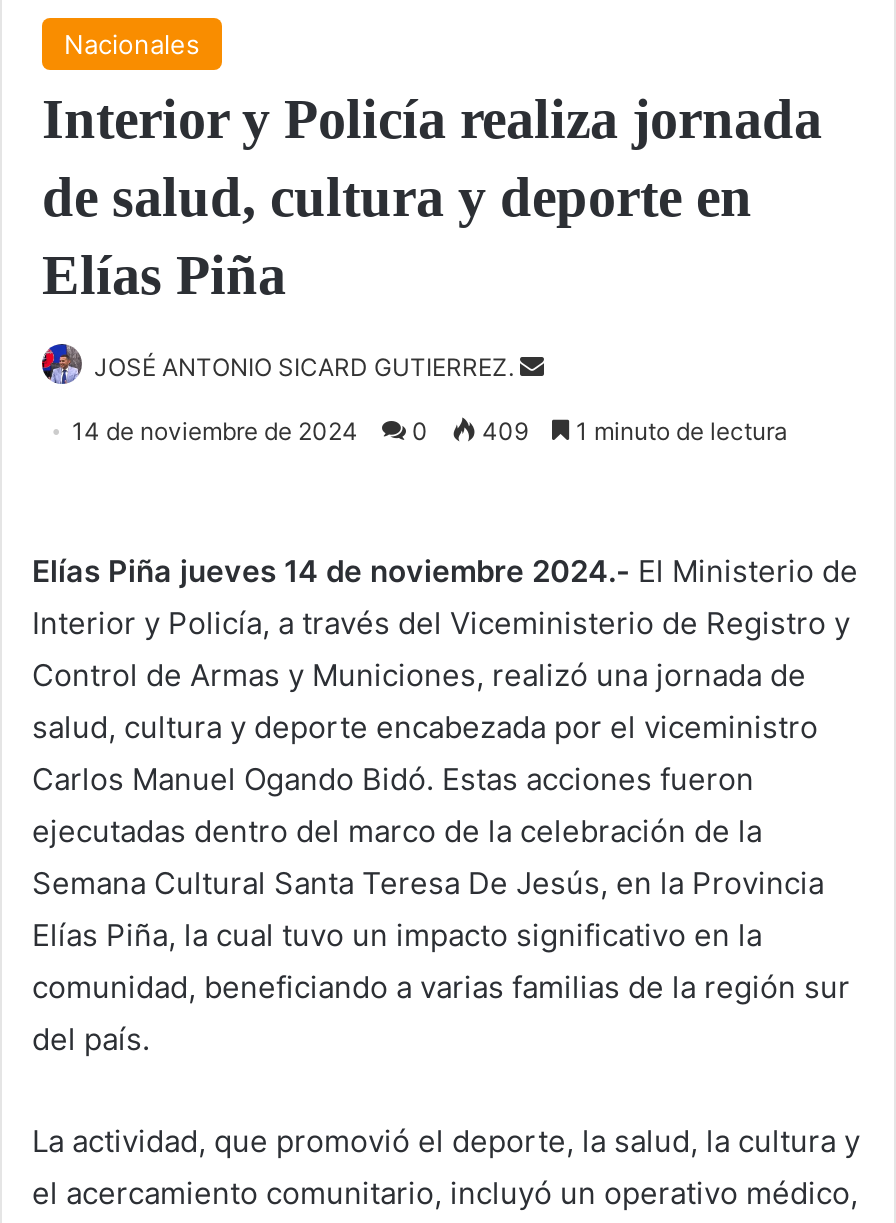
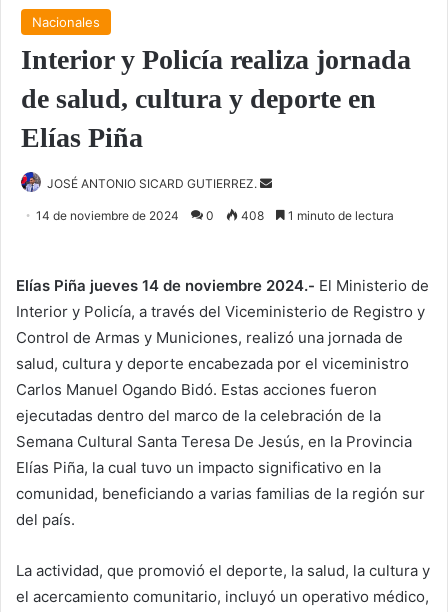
- 14 de noviembre de 2024 0 409 1 minuto de lectura
+ 14 de noviembre de 2024 0 408 1 minuto de lectura
